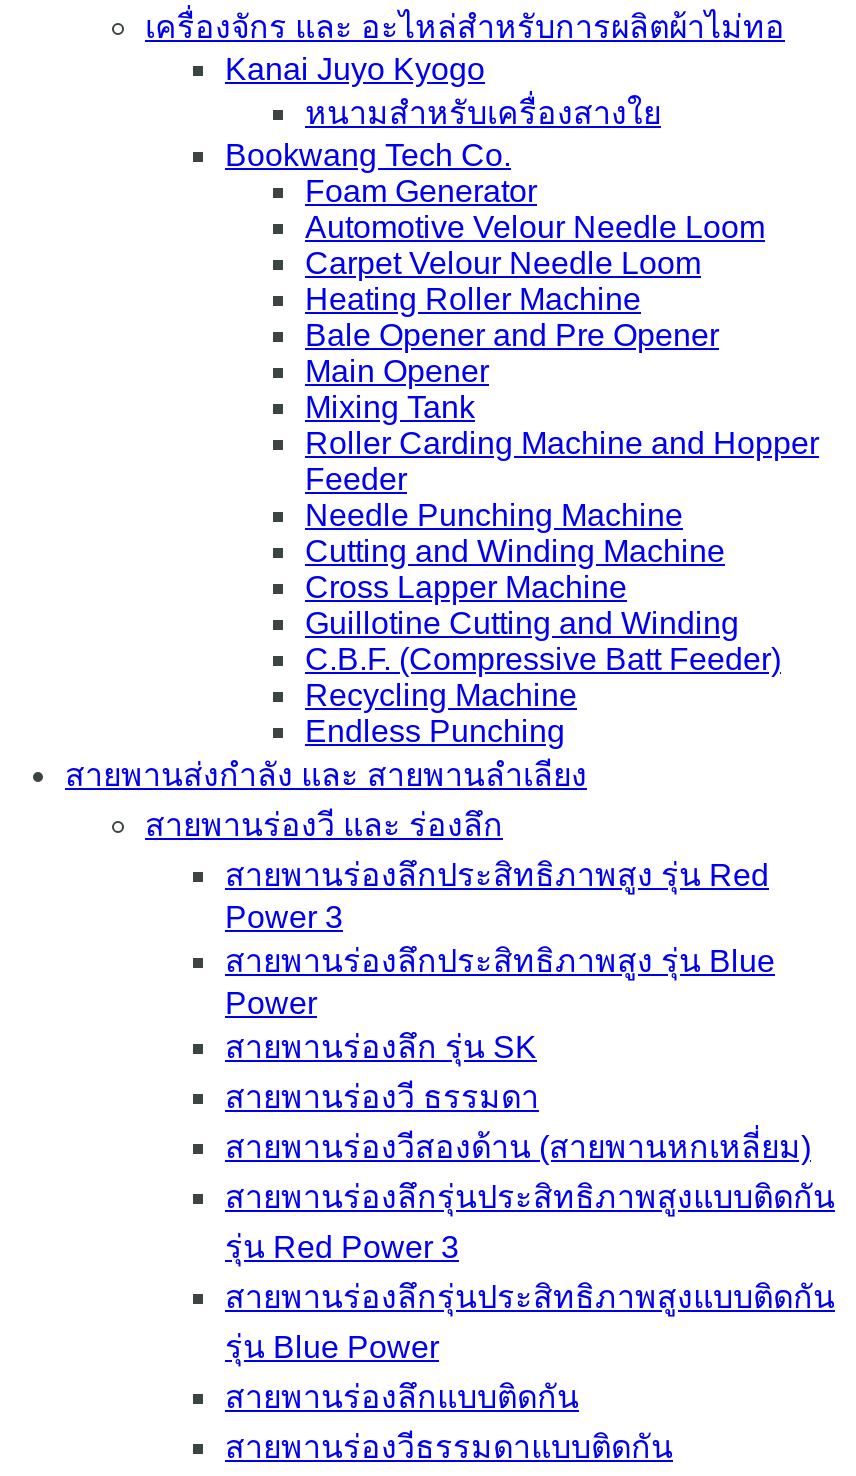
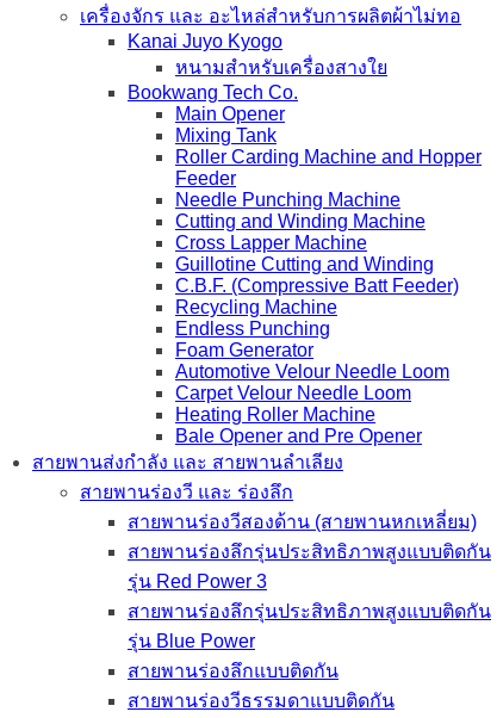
moved down: Foam Generator | Automotive Velour Needle Loom | Carpet Velour Needle Loom | Heating Roller Machine | Bale Opener and Pre Opener

- สายพานร่องลึกประสิทธิภาพสูง รุ่น Red
- Power 3
- สายพานร่องลึกประสิทธิภาพสูง รุ่น Blue
- Power
- สายพานร่องลึก รุ่น SK
- สายพานร่องวี ธรรมดา
